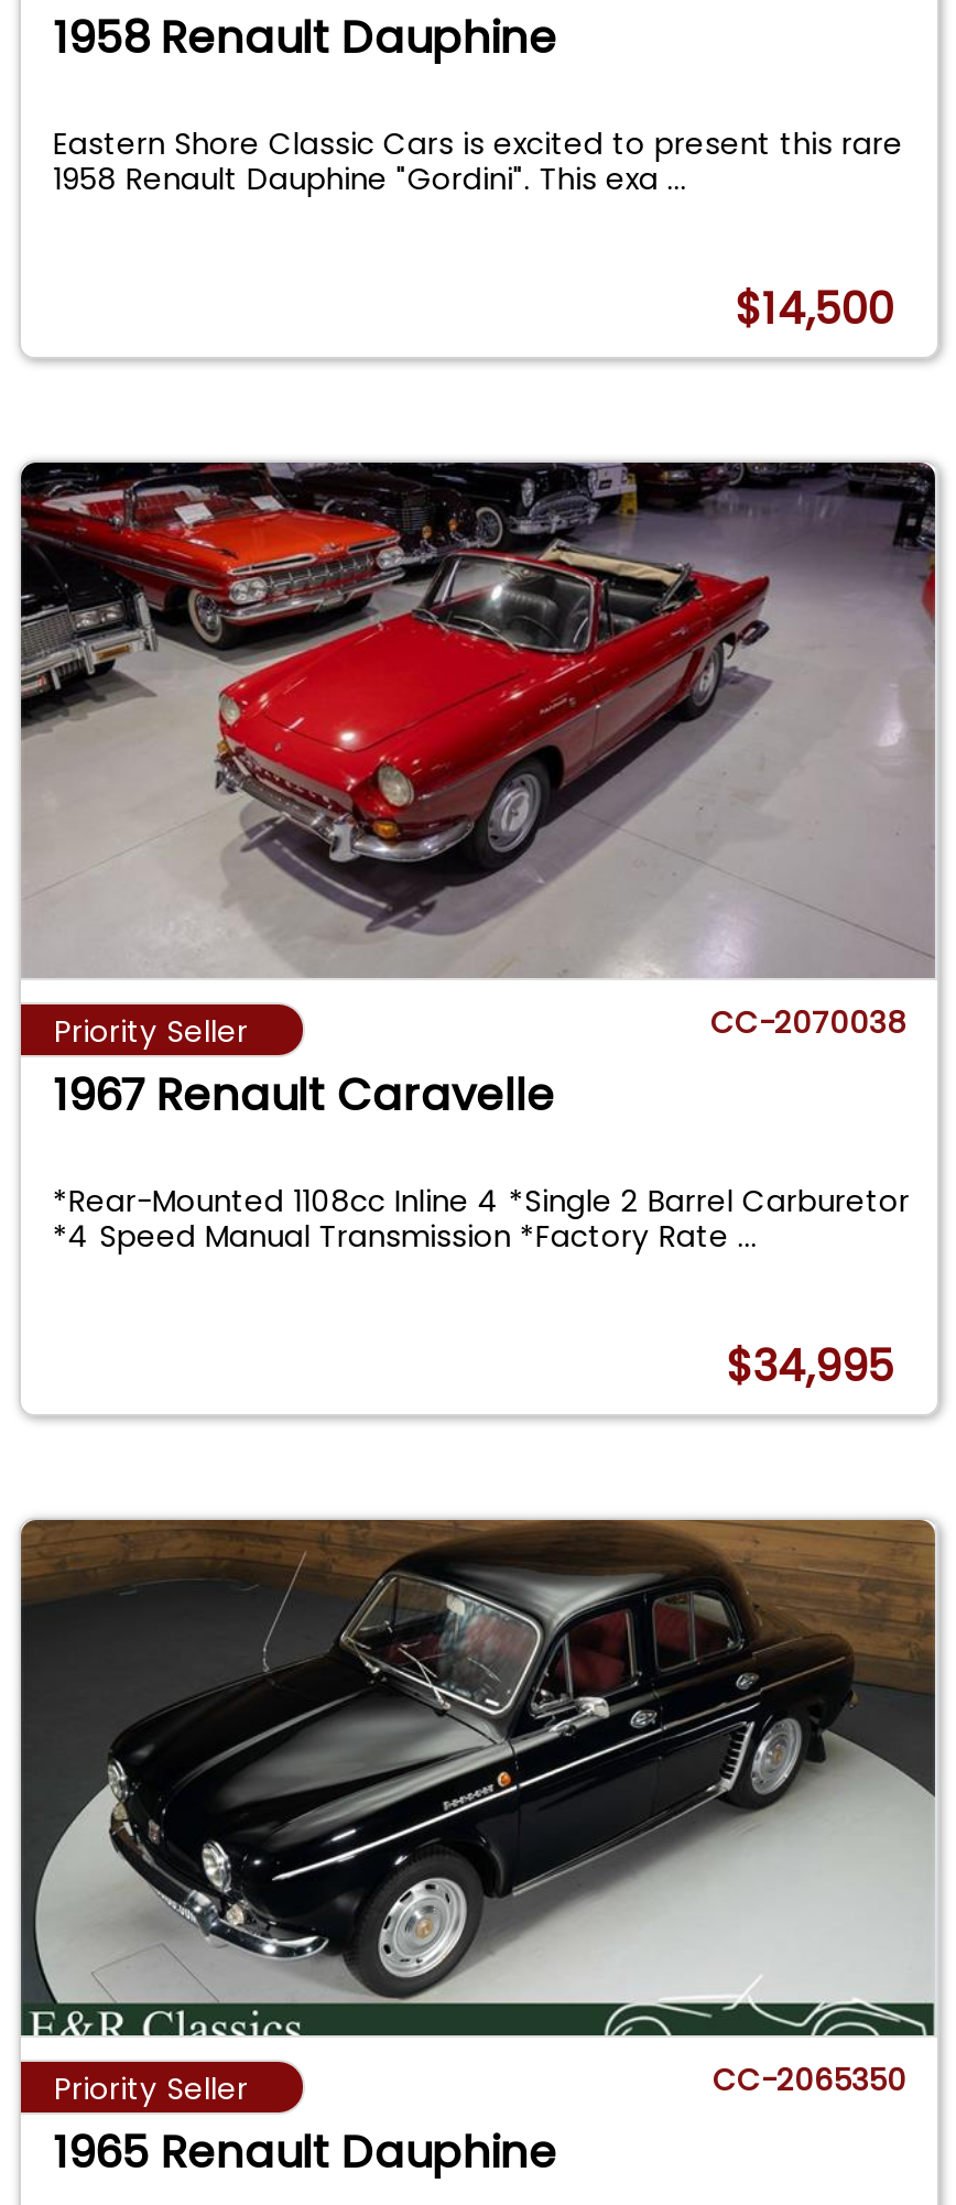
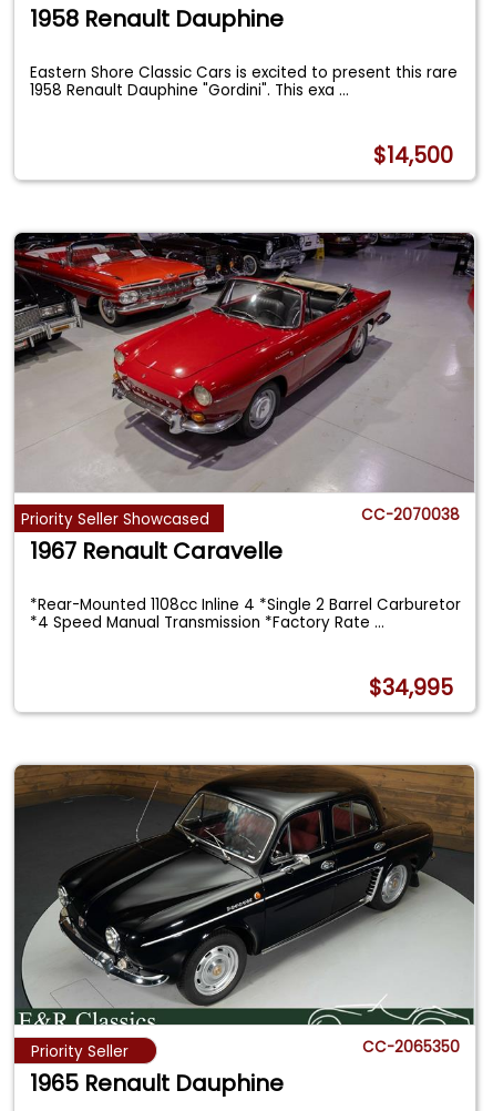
- Priority Seller
+ Priority Seller Showcased
